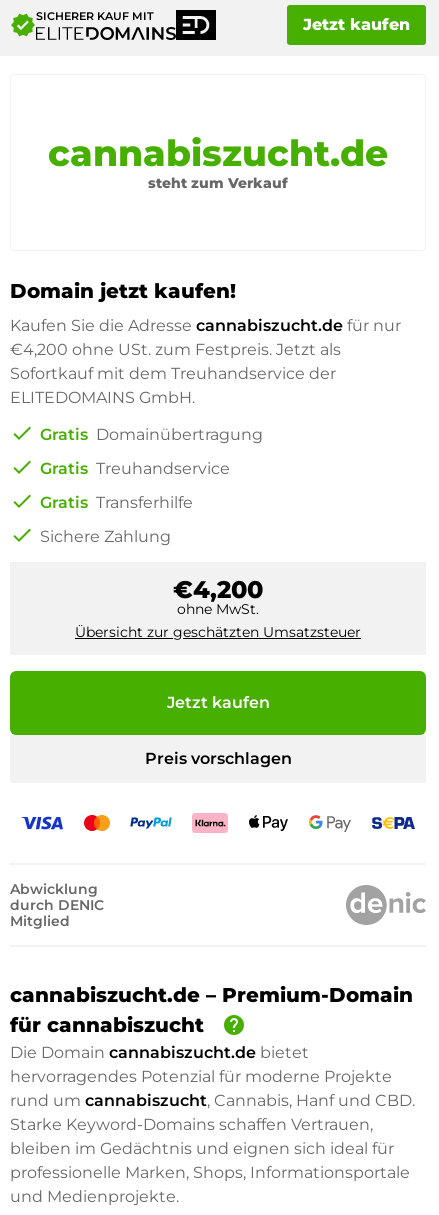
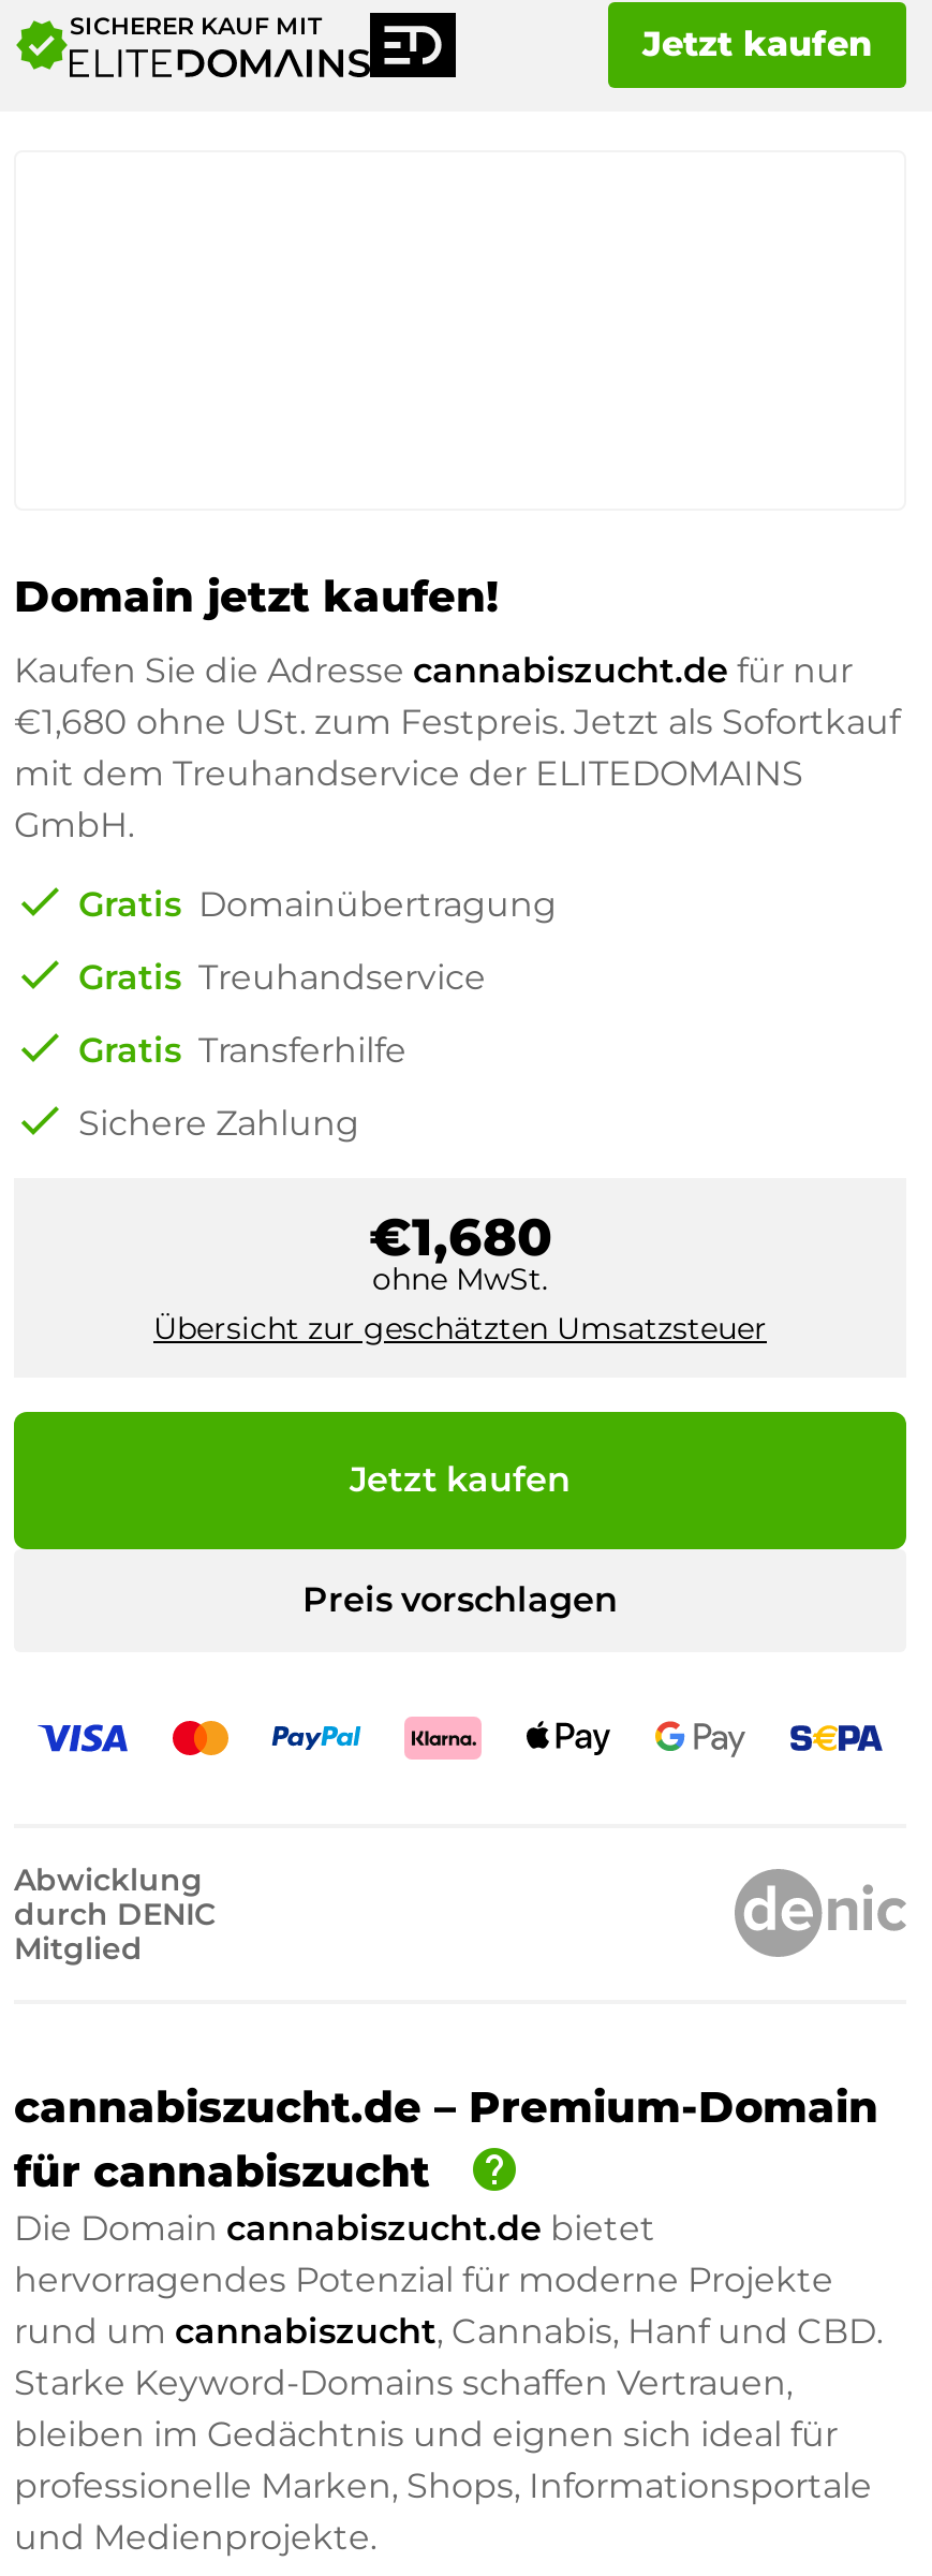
- cannabiszucht.de
- steht zum Verkauf

- €4,200 ohne USt. zum Festpreis. Jetzt als
- Sofortkauf mit dem Treuhandservice der
- ELITEDOMAINS GmbH.
+ €1,680 ohne USt. zum Festpreis. Jetzt als Sofortkauf
+ mit dem Treuhandservice der ELITEDOMAINS
+ GmbH.

- €4,200
+ €1,680
